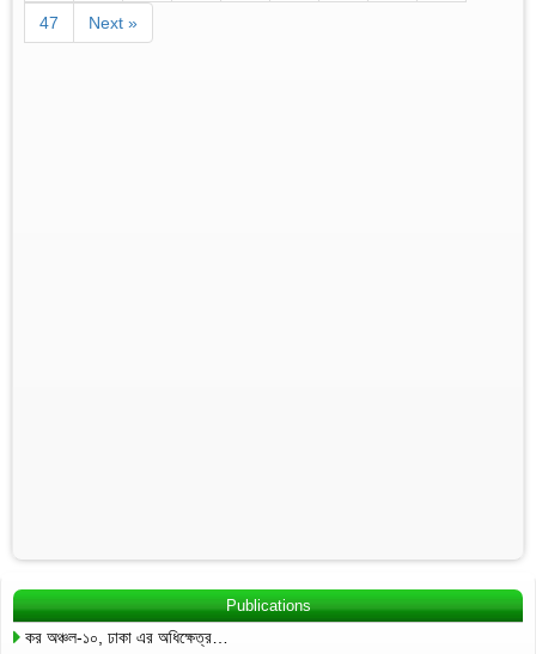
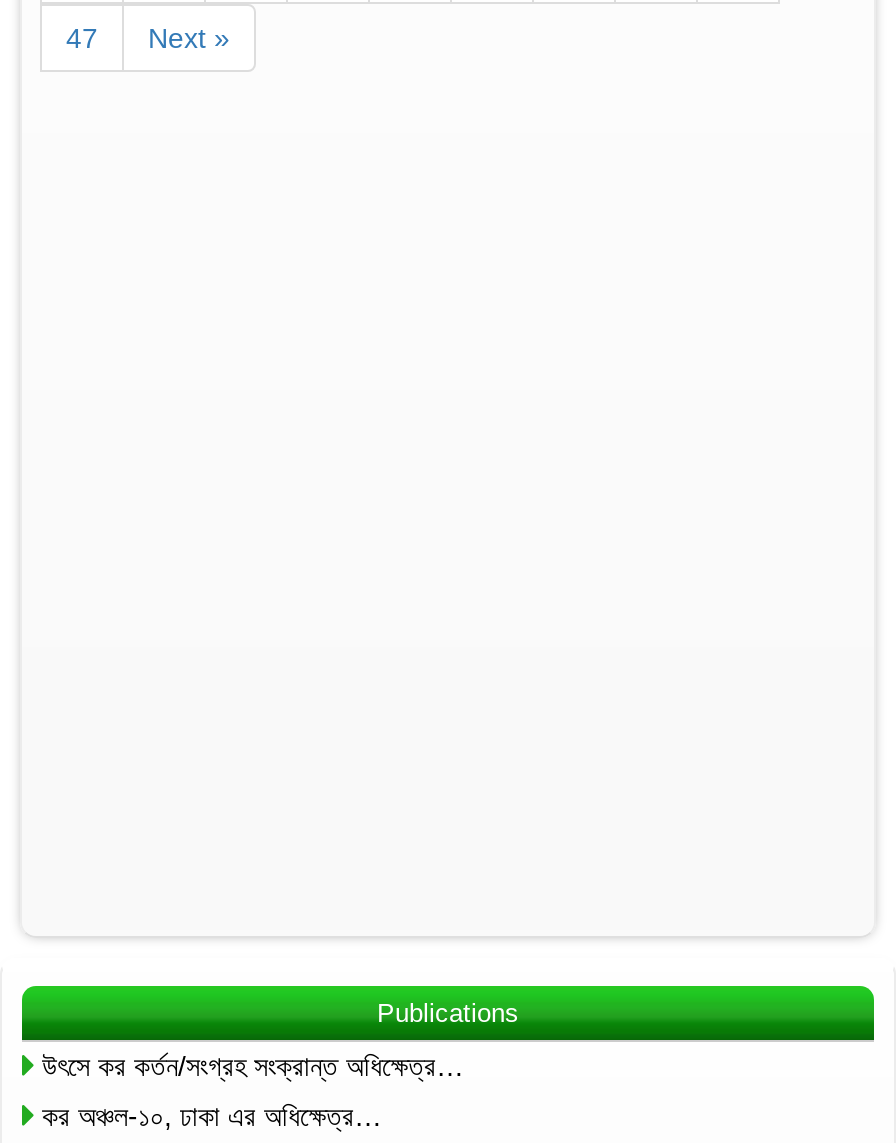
+ উৎসে কর কর্তন/সংগ্রহ সংক্রান্ত অধিক্ষেত্র…
